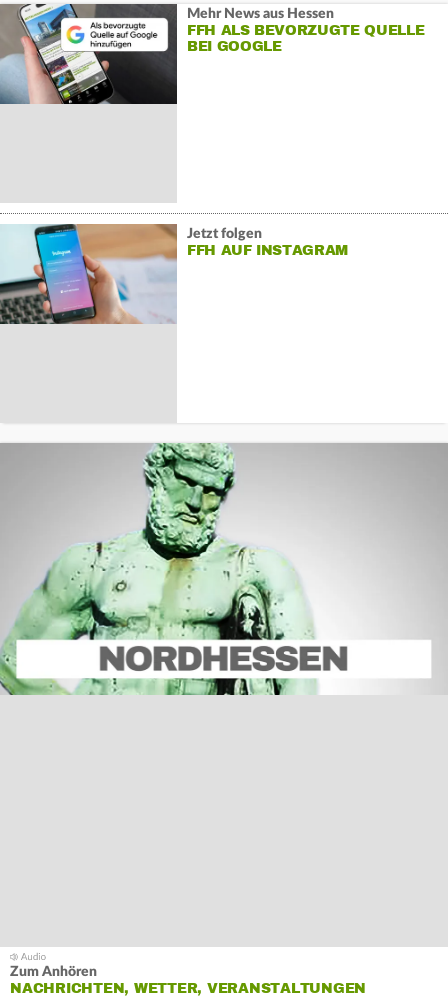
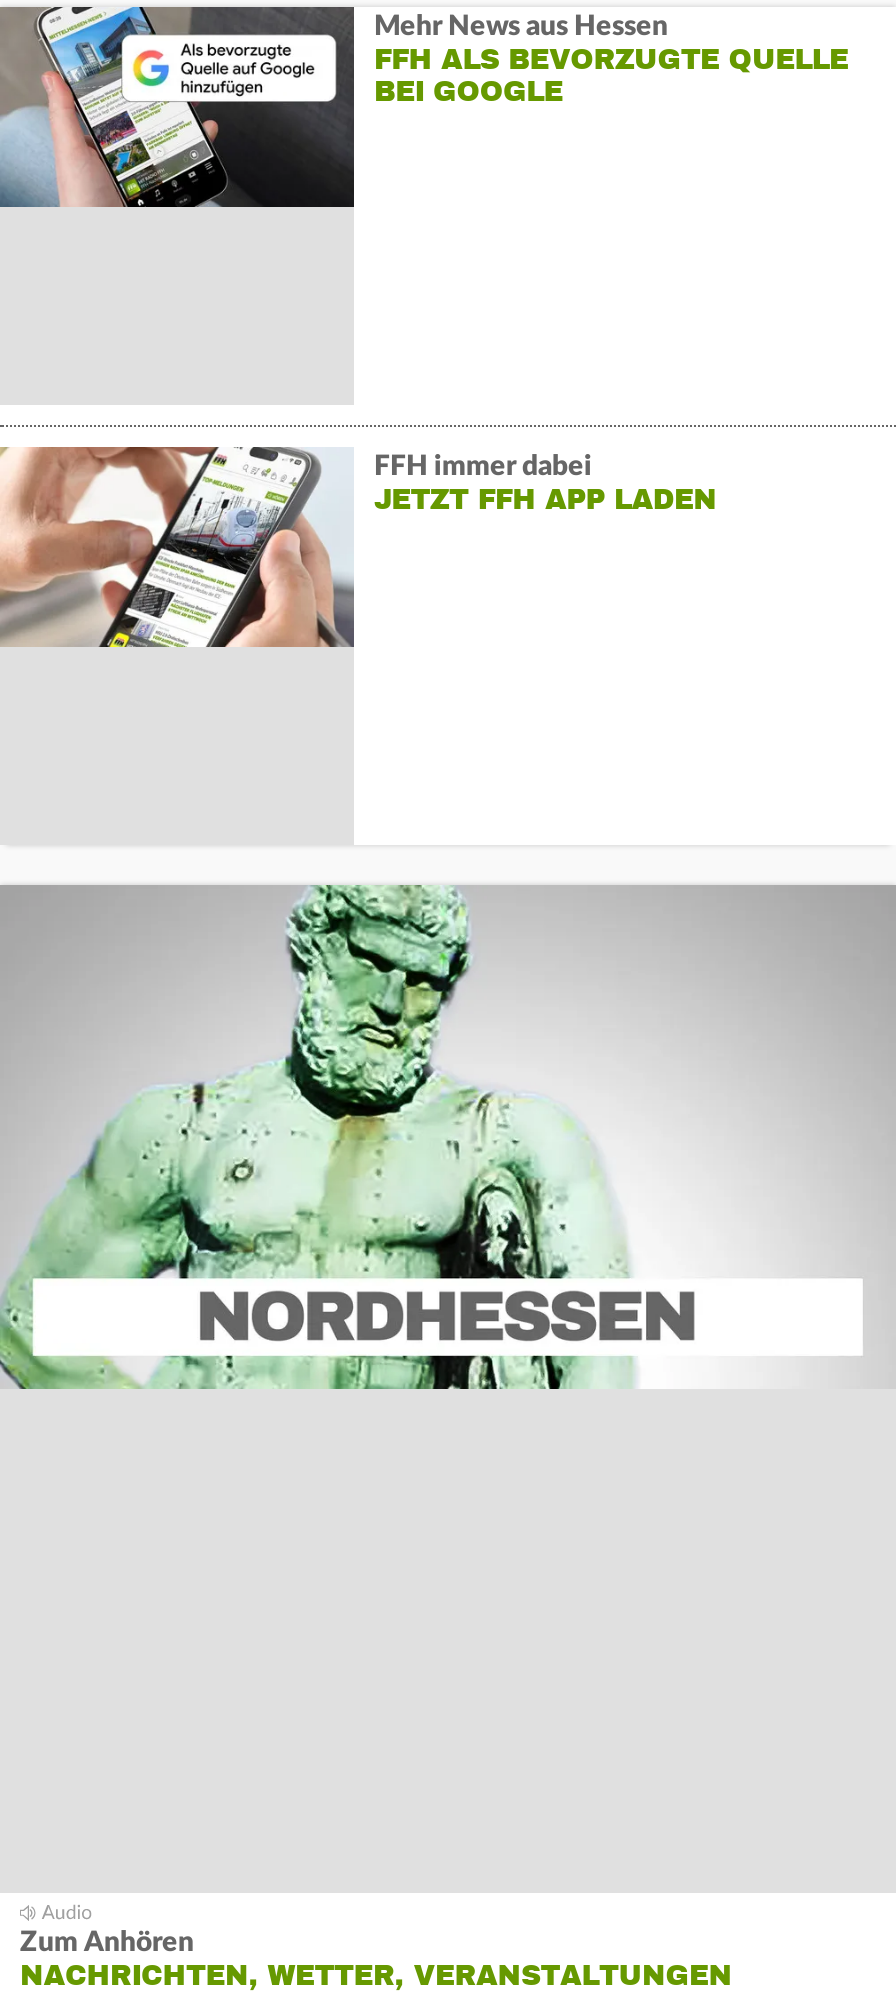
- [image]
- Jetzt folgen
- FFH AUF INSTAGRAM
+ [image]
+ FFH immer dabei
+ JETZT FFH APP LADEN
